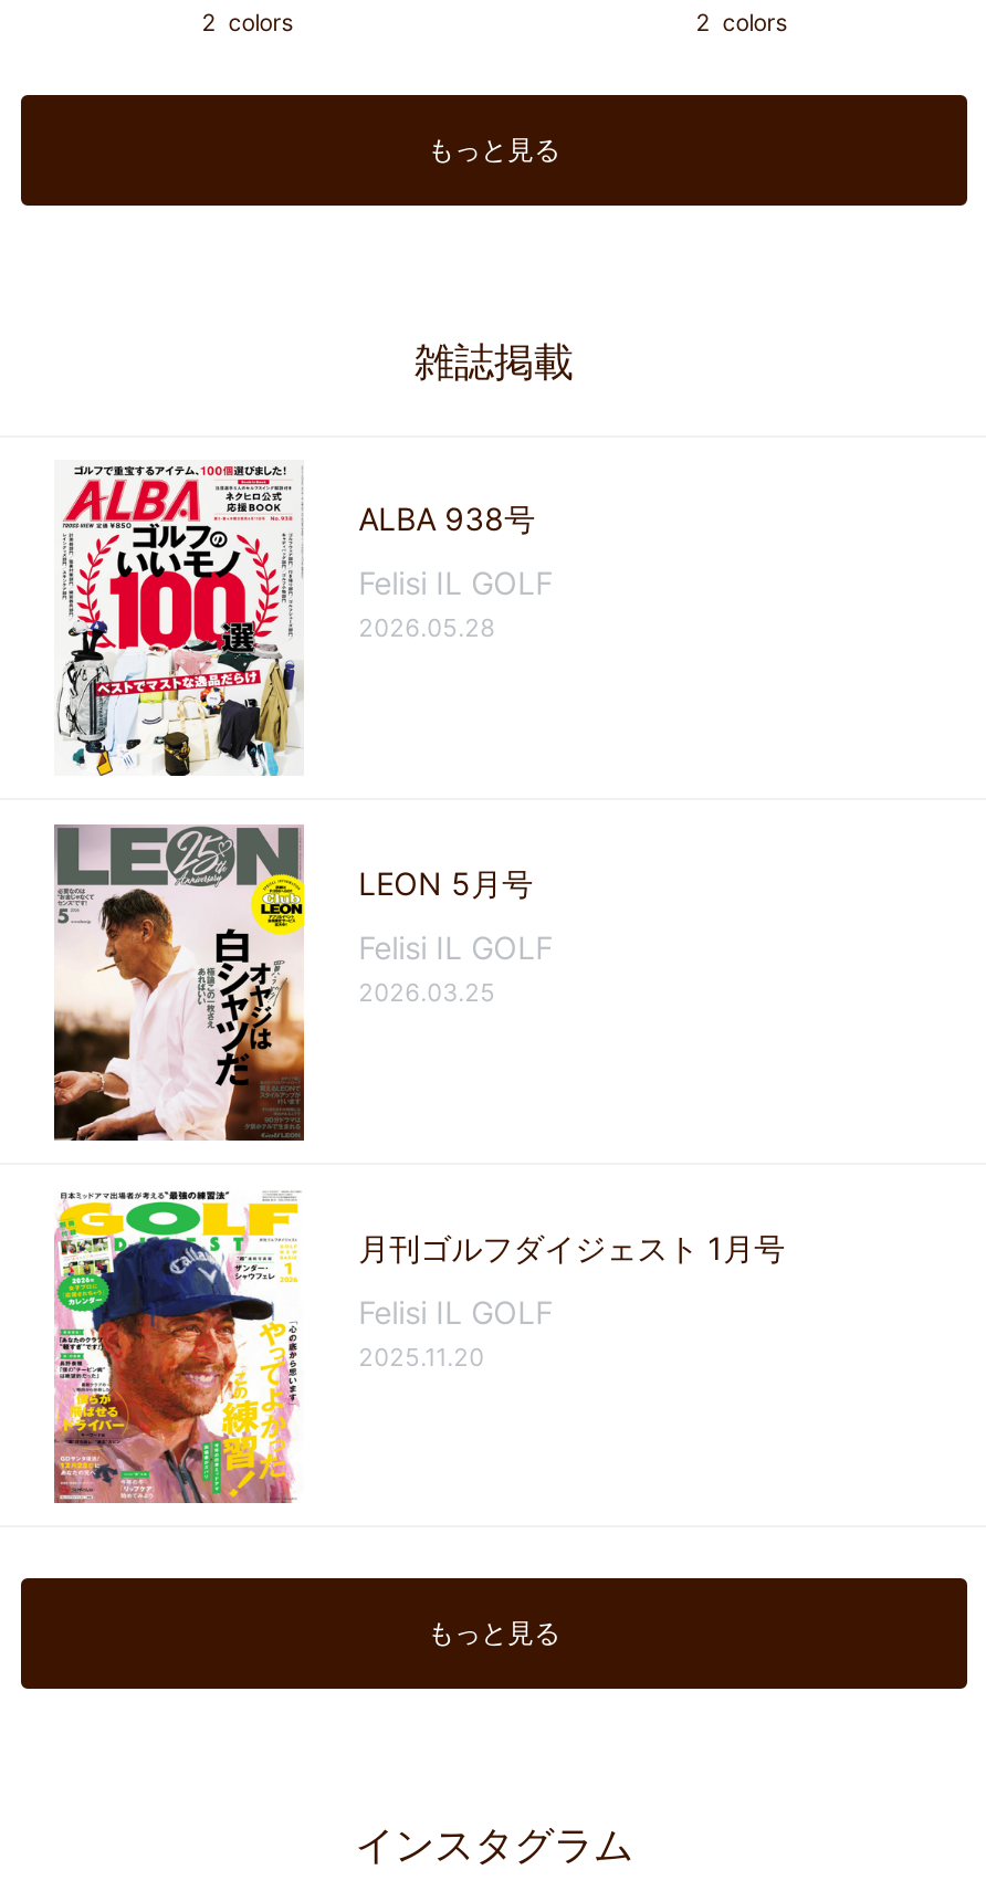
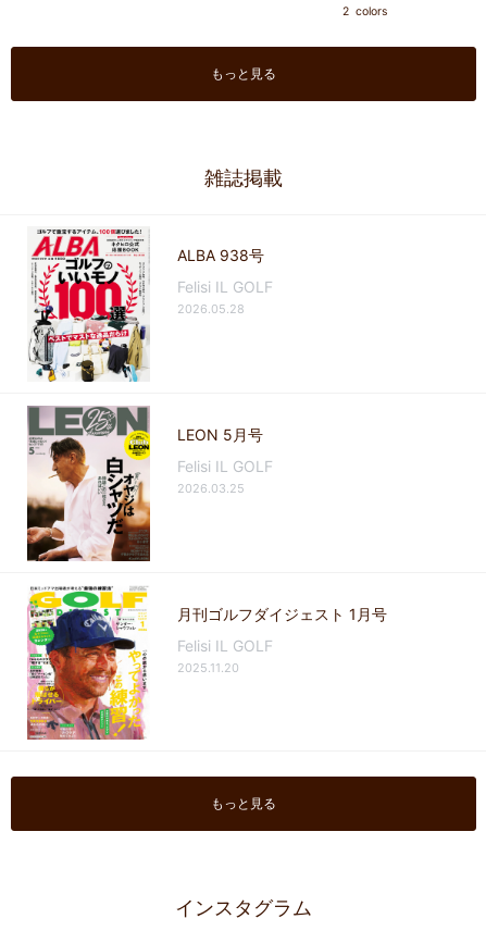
- 2 colors
